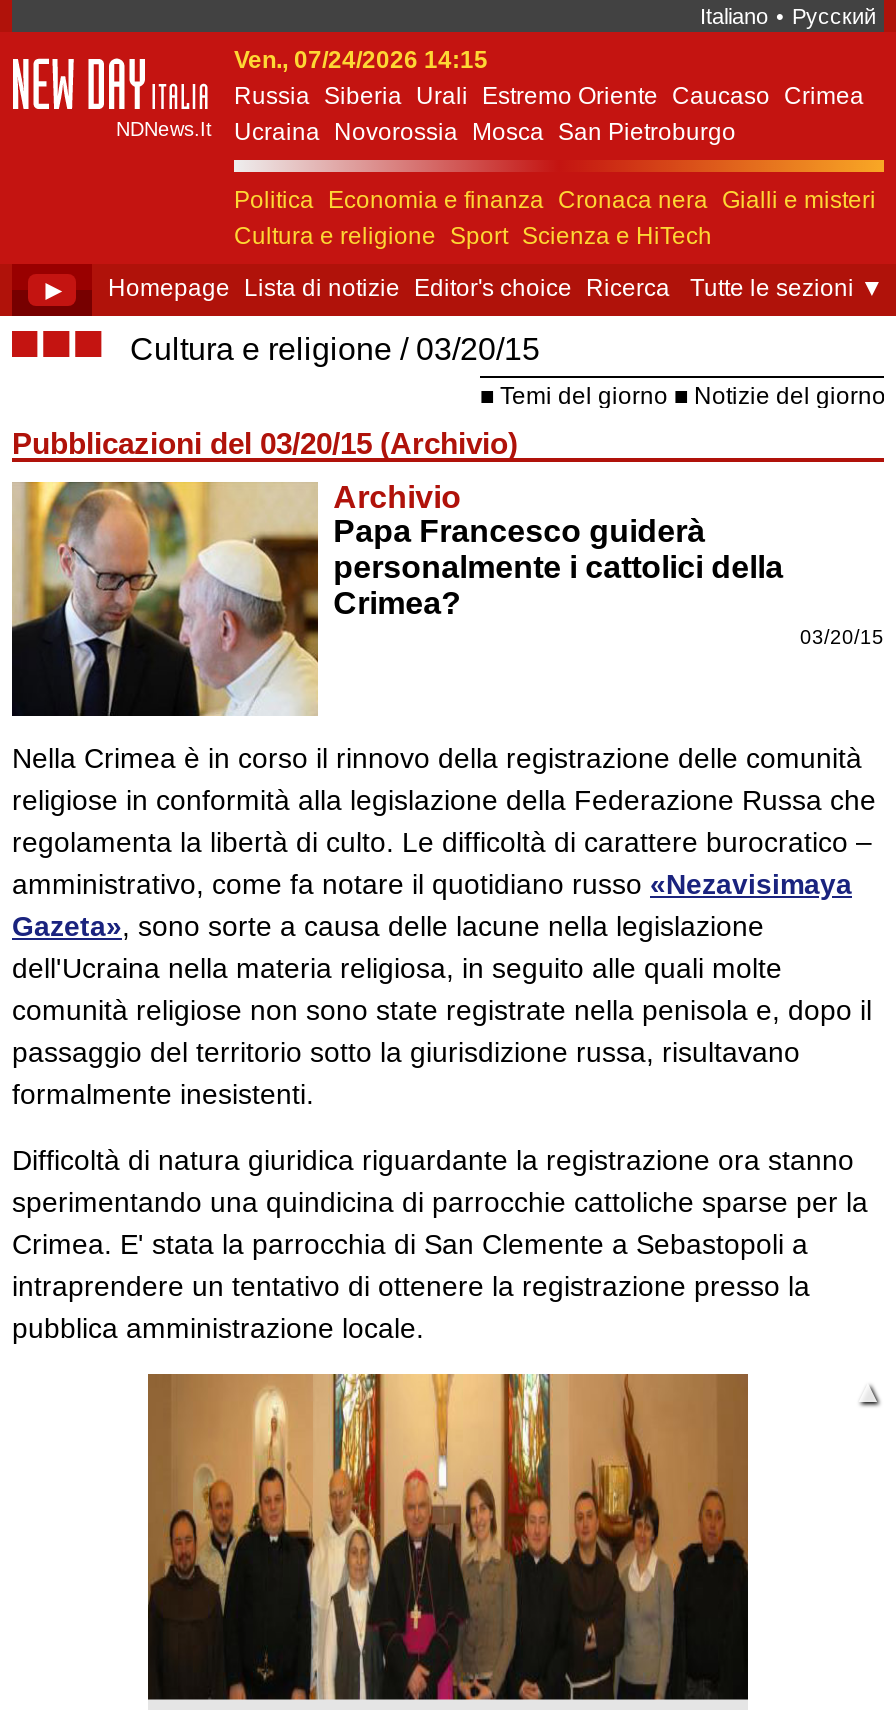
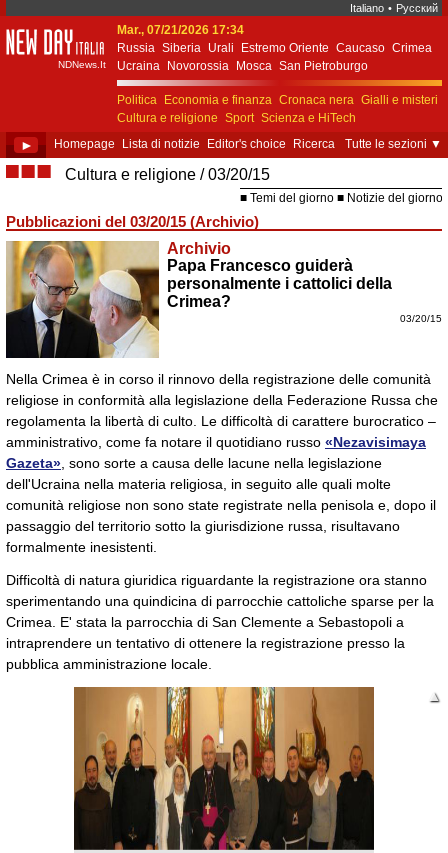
- Ven., 07/24/2026 14:15
+ Mar., 07/21/2026 17:34
